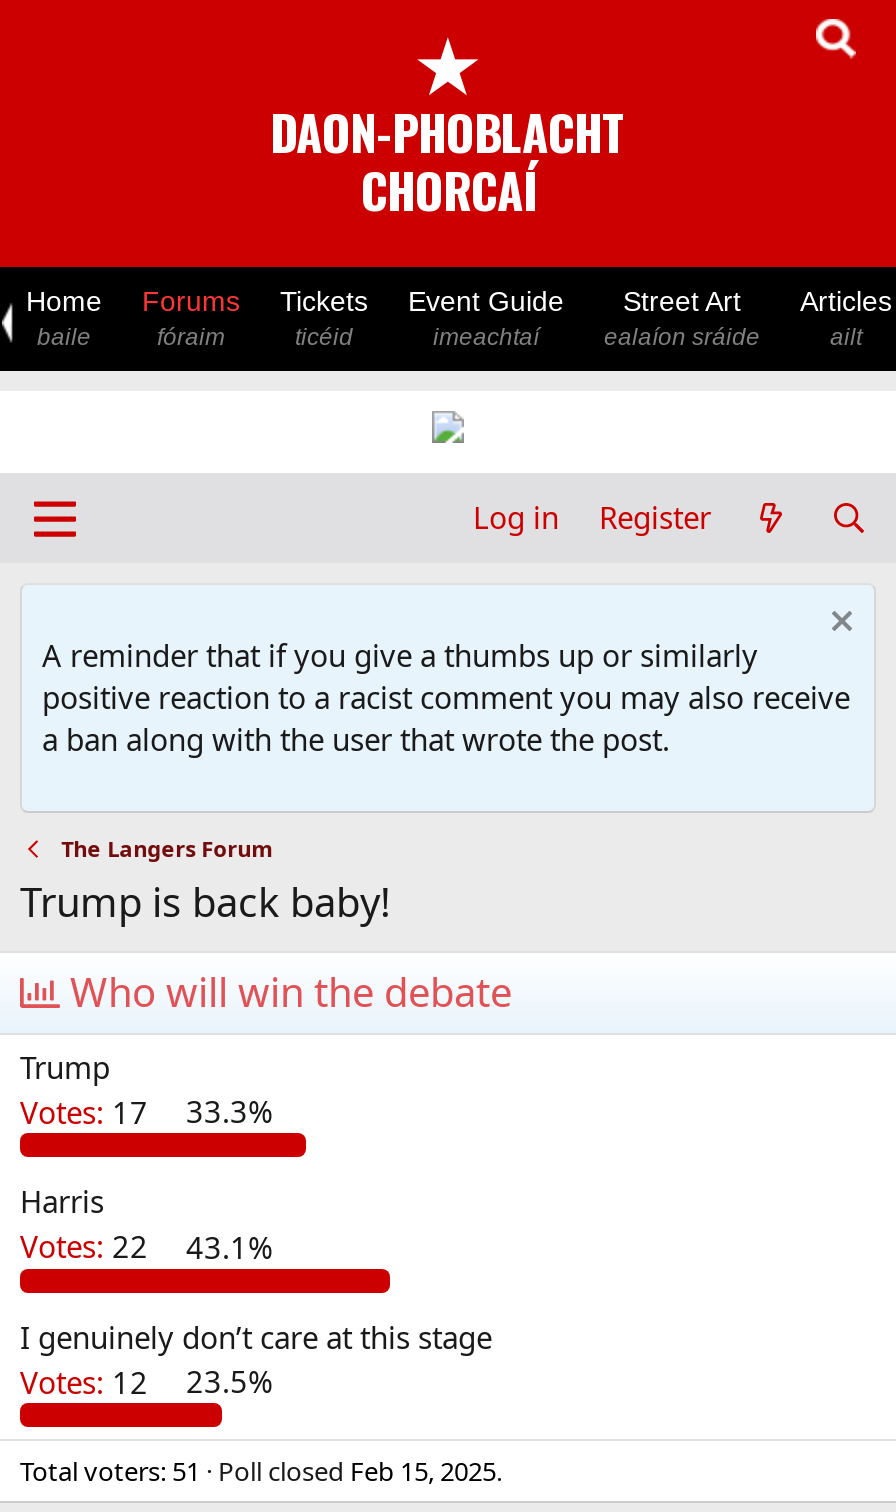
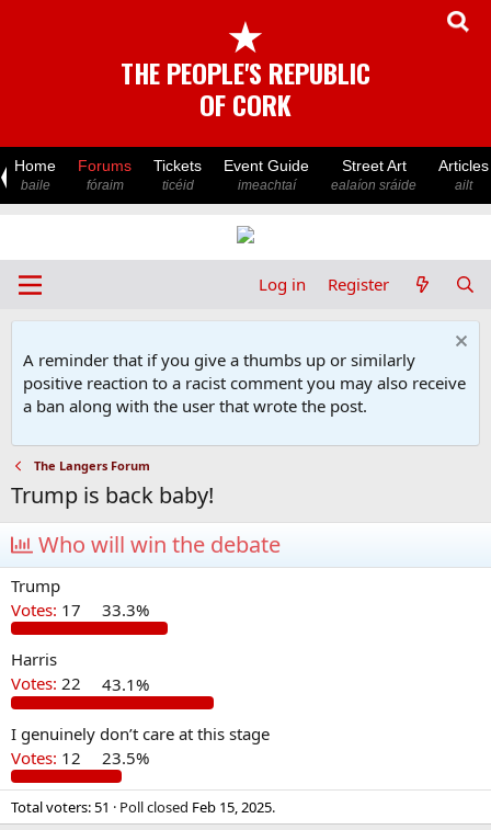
- DAON-PHOBLACHT
- CHORCAÍ
+ THE PEOPLE'S REPUBLIC
+ OF CORK
